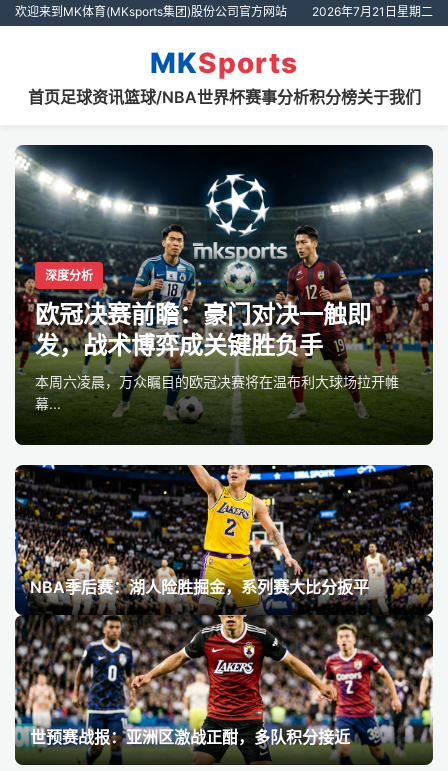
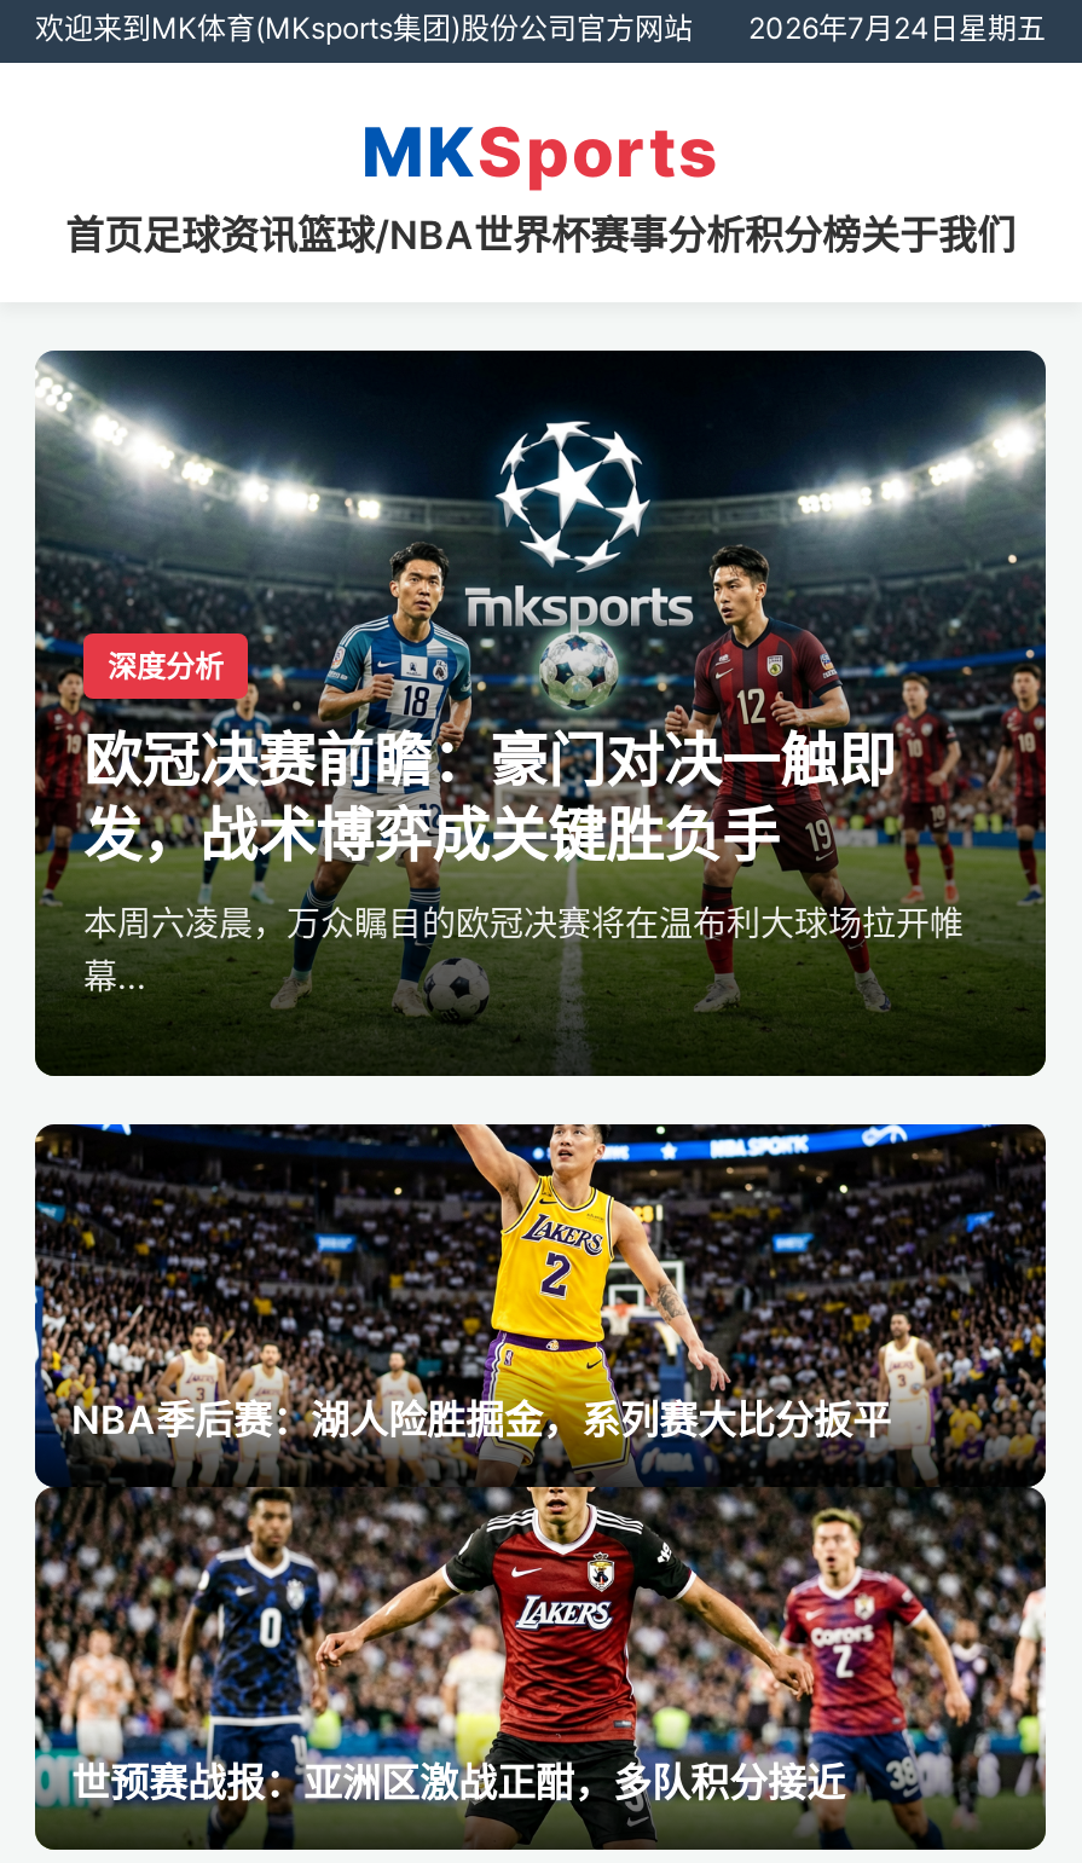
- 2026年7月21日星期二
+ 2026年7月24日星期五
